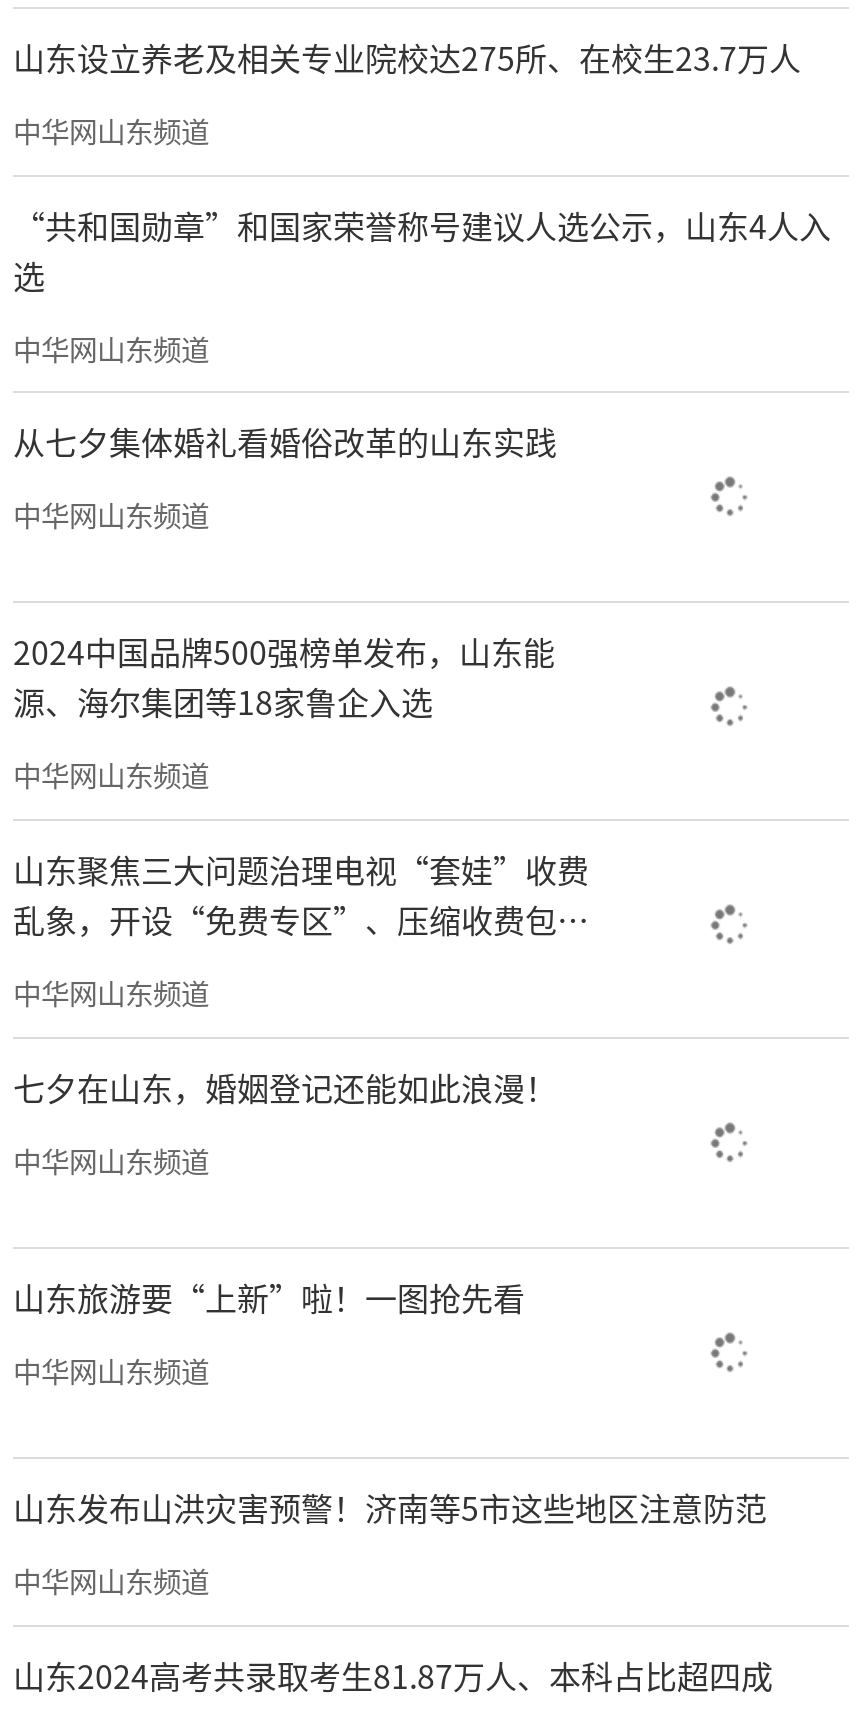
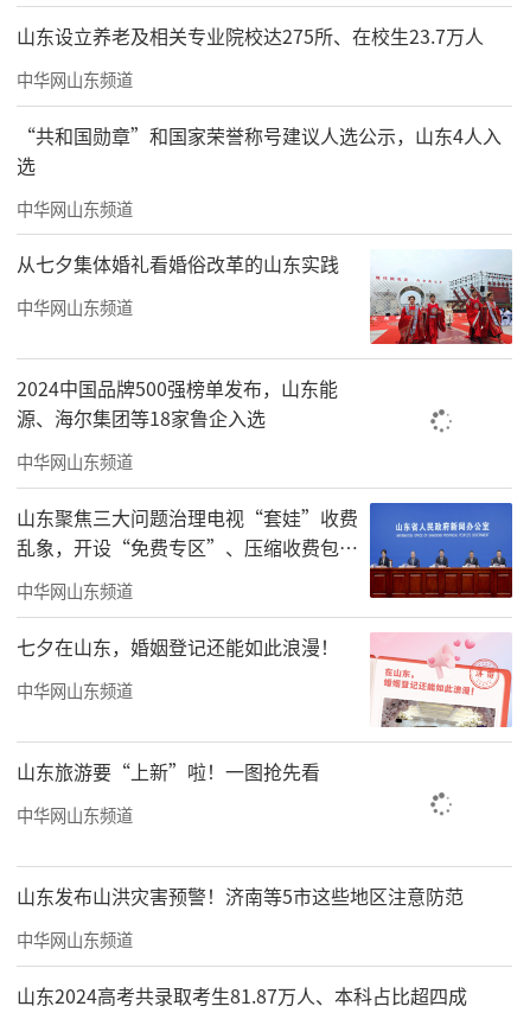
+ [image]

+ [image]

+ [image]
